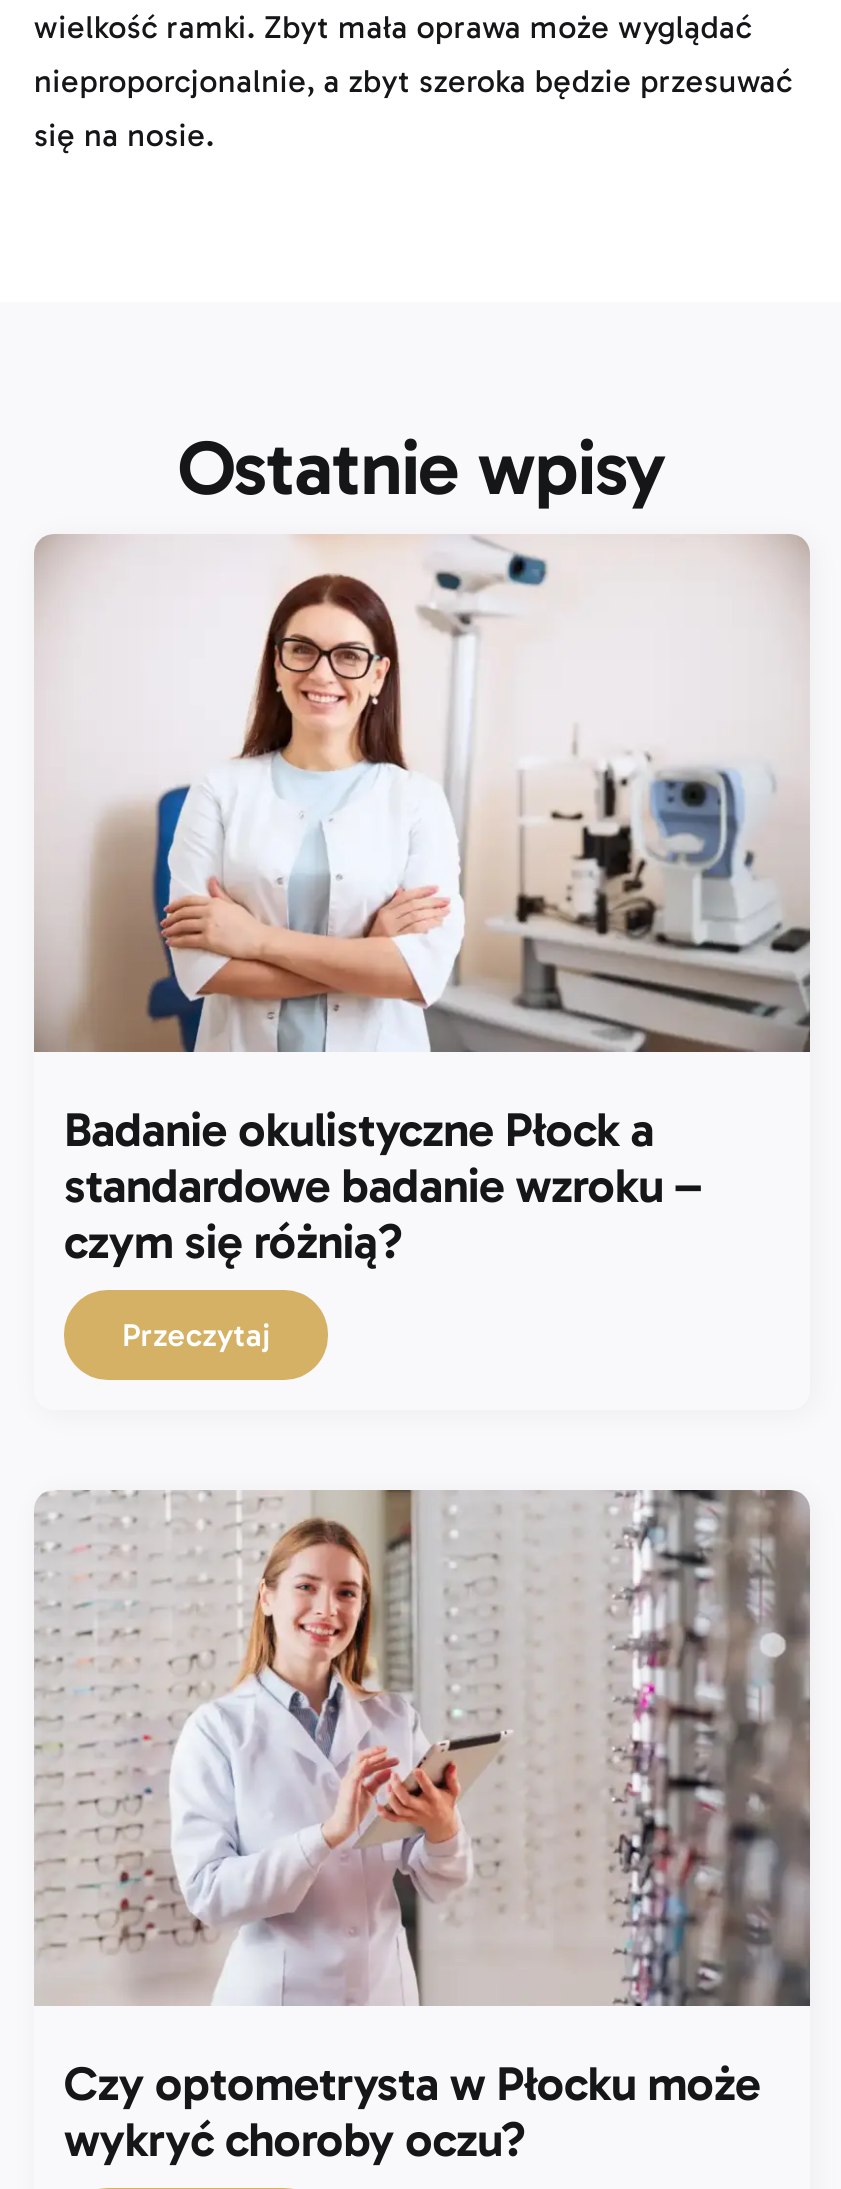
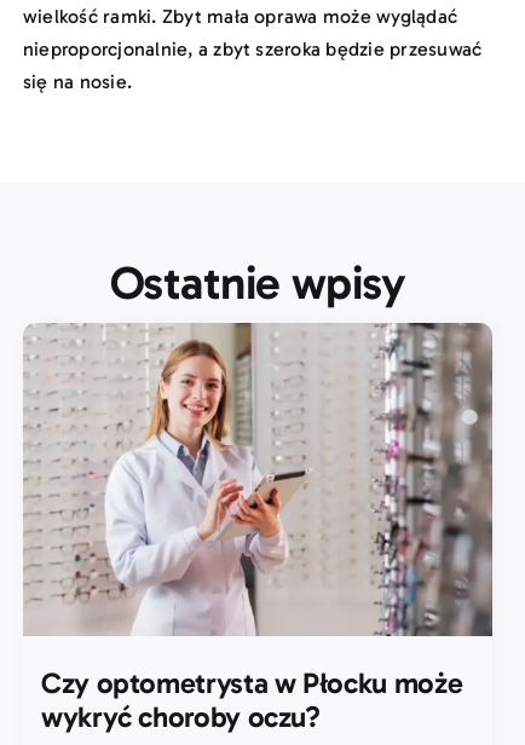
- [image]
- Badanie okulistyczne Płock a
- standardowe badanie wzroku –
- czym się różnią?
- Przeczytaj
